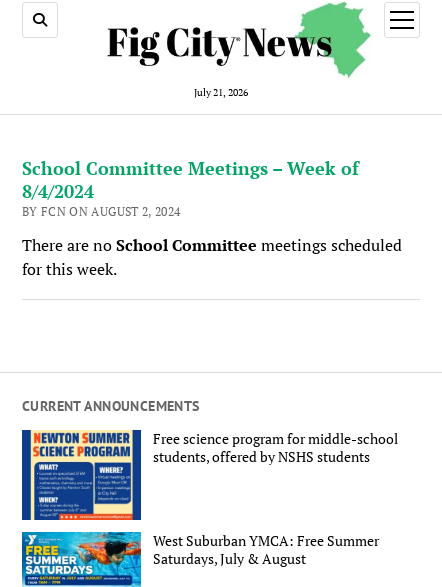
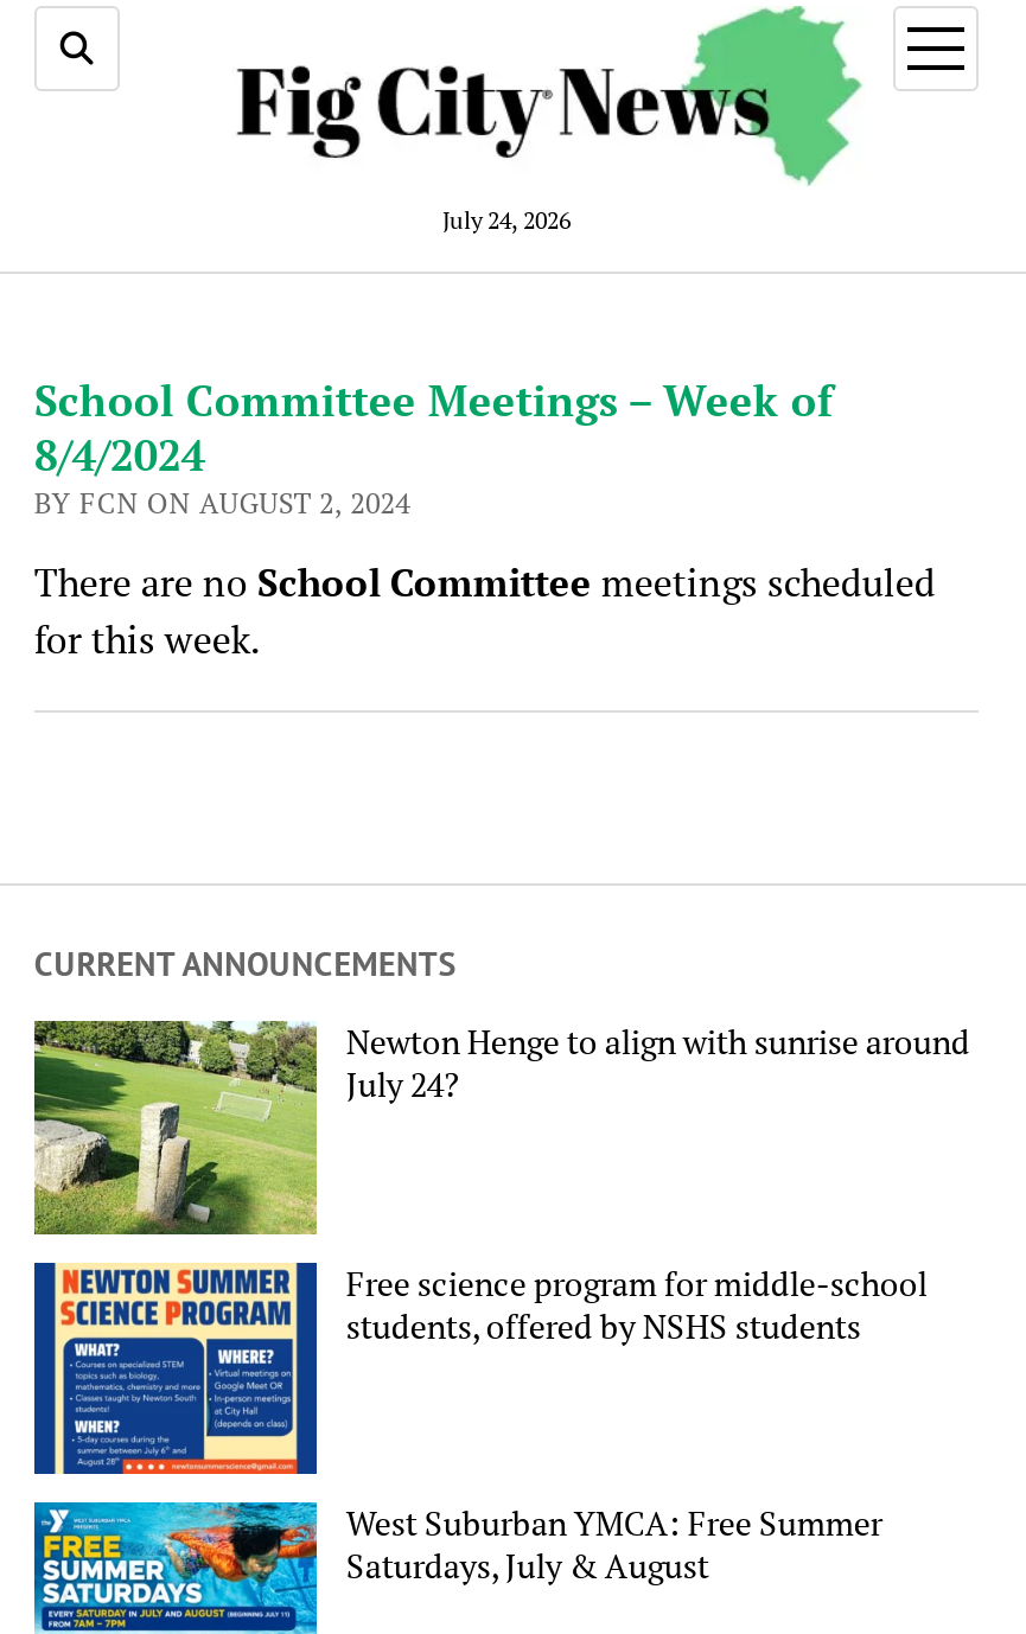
- July 21, 2026
+ July 24, 2026

+ [image]
+ Newton Henge to align with sunrise around
+ July 24?
